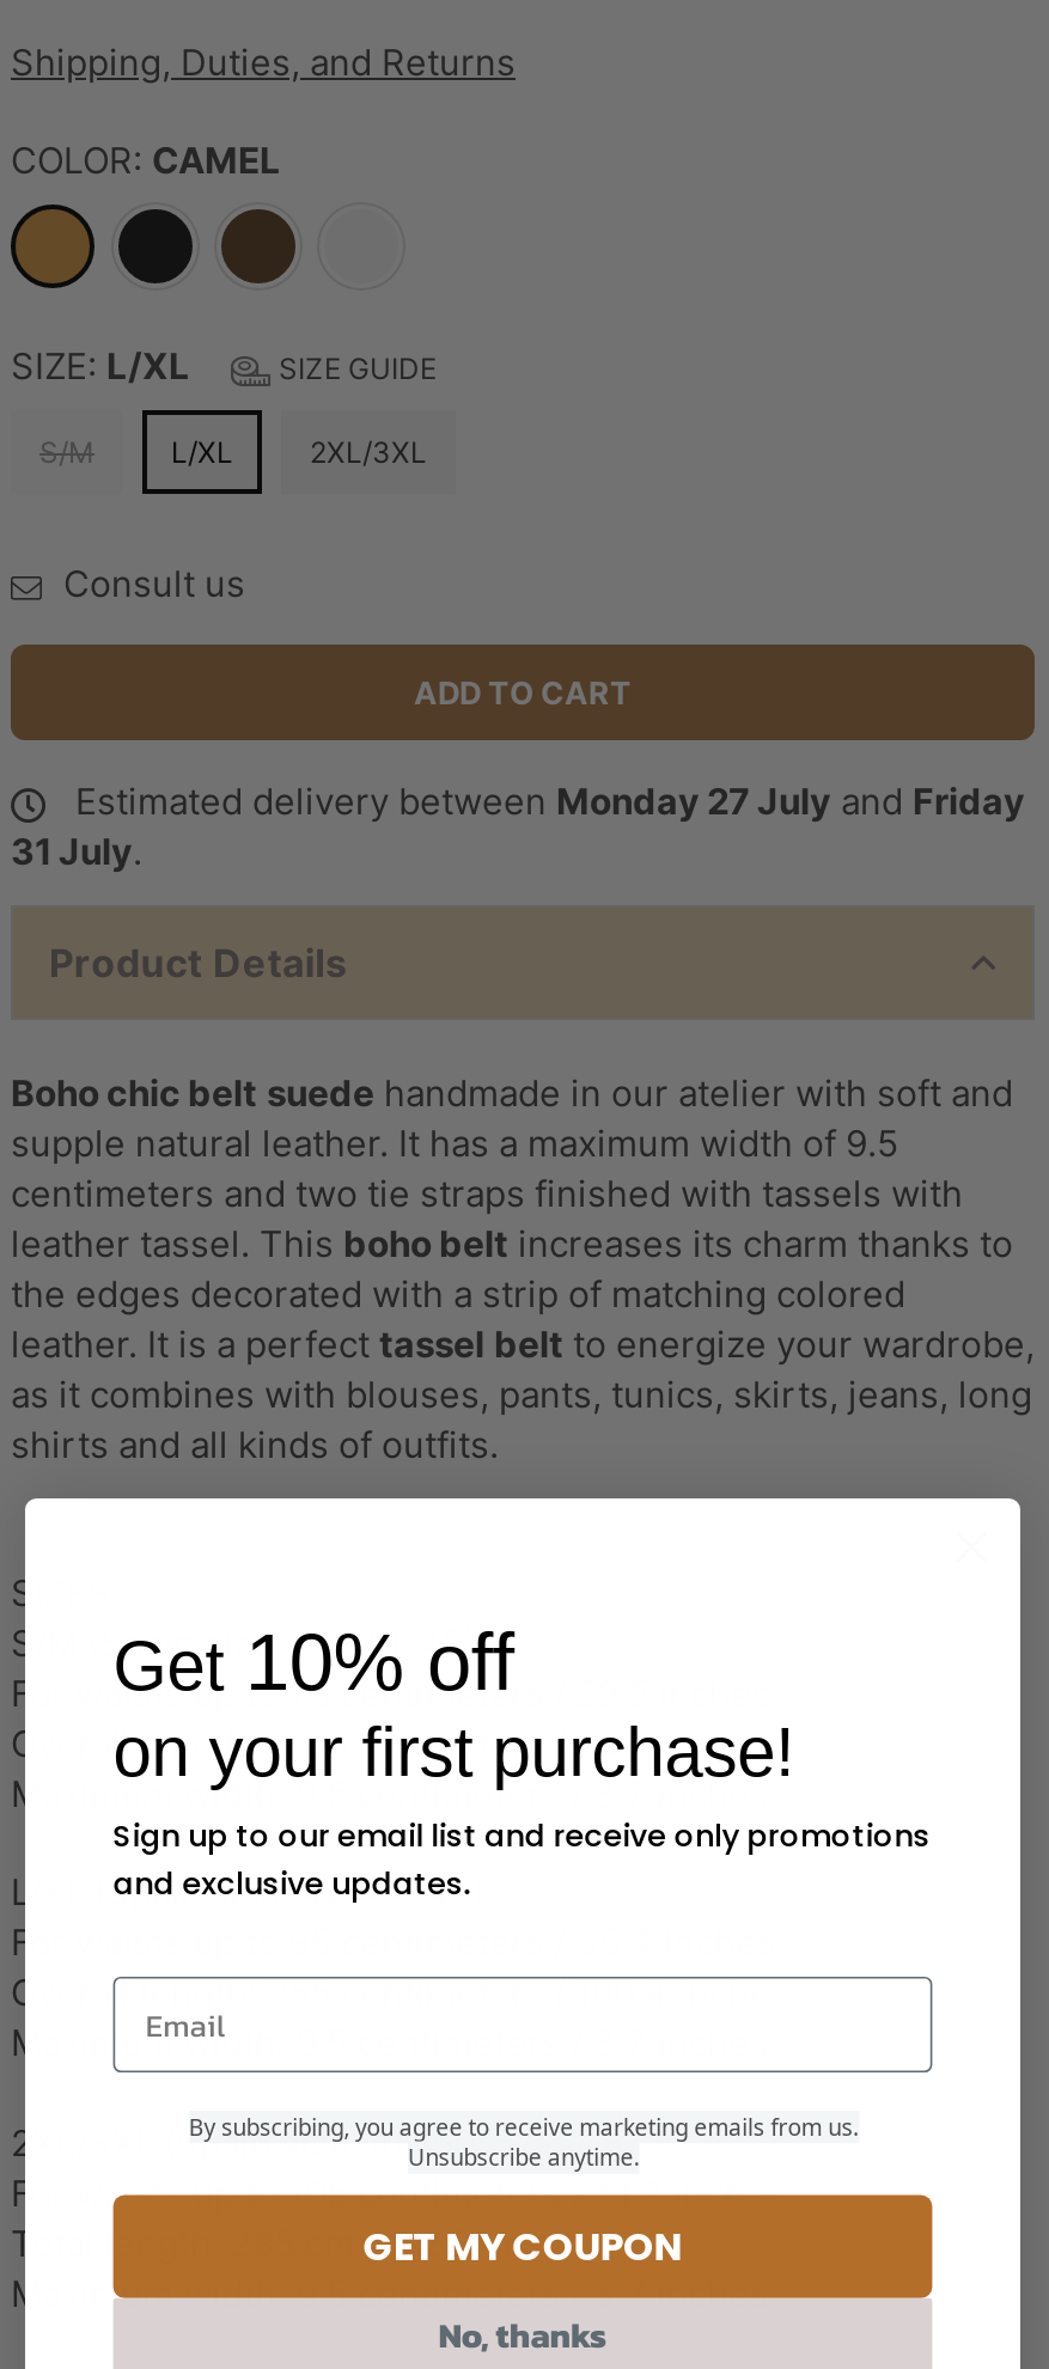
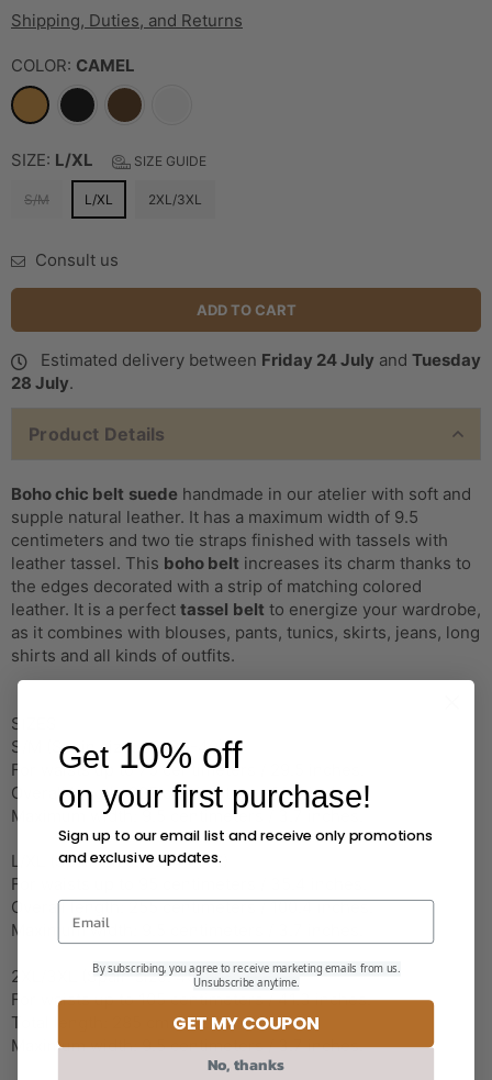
- Estimated delivery between Monday 27 July and Friday
+ Estimated delivery between Friday 24 July and Tuesday

- 31 July.
+ 28 July.
